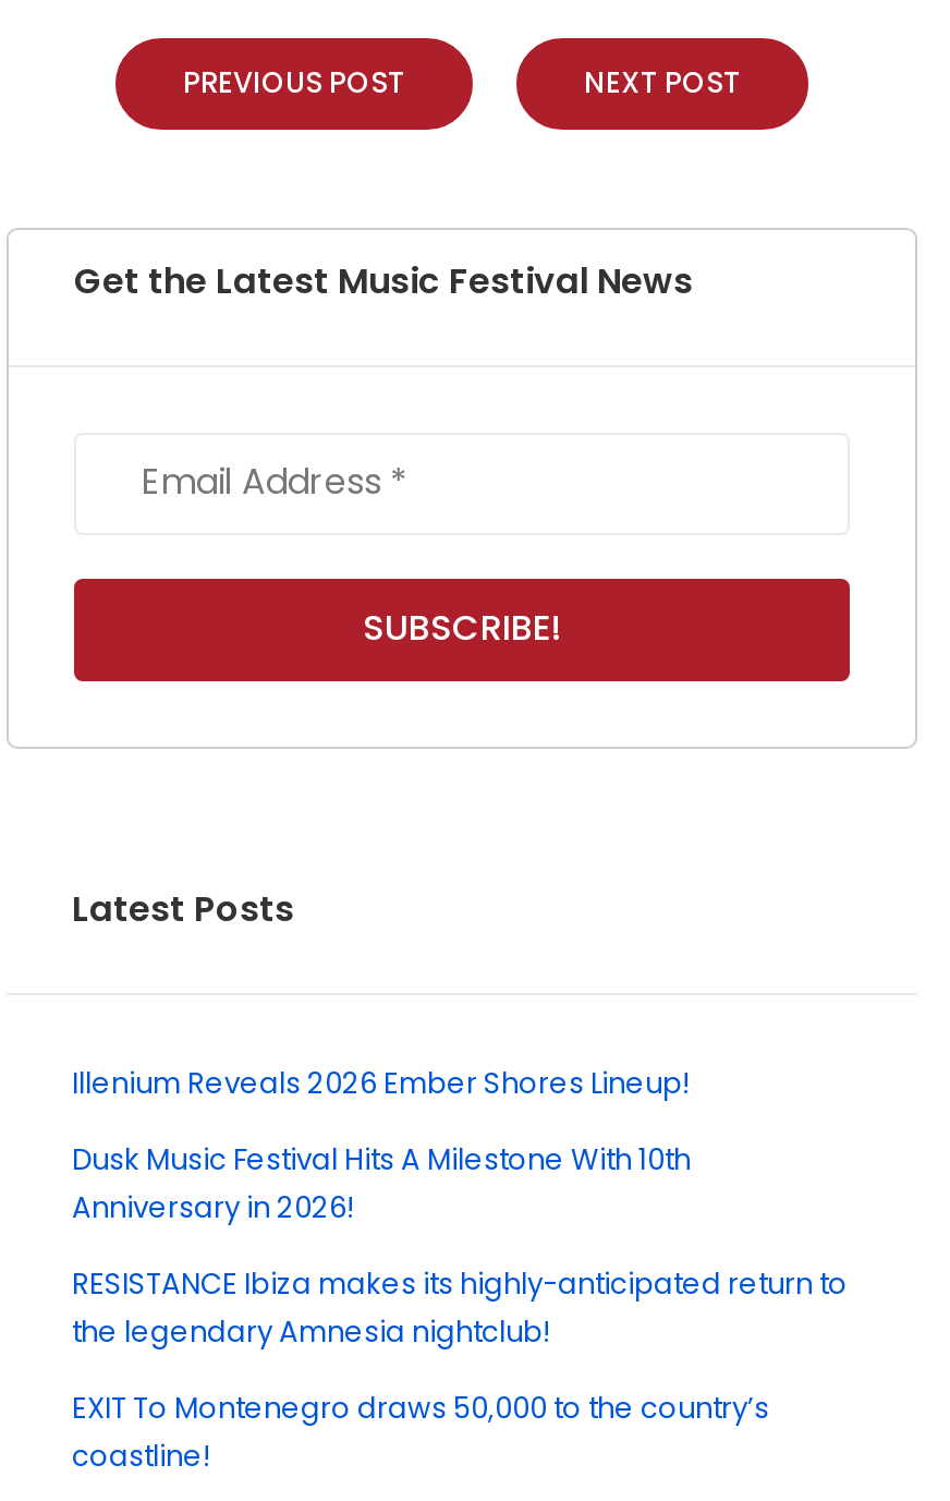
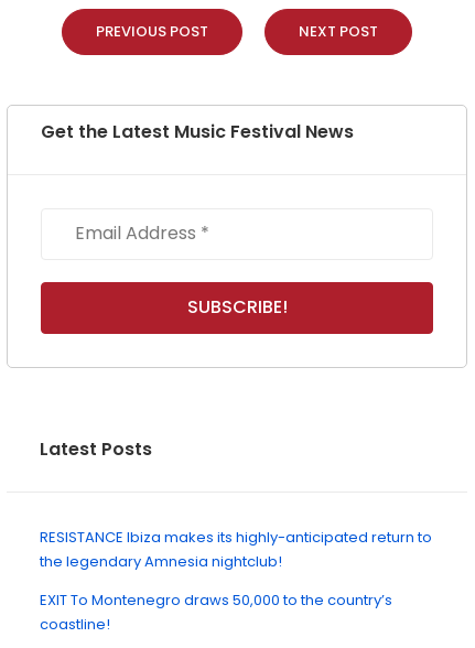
- Illenium Reveals 2026 Ember Shores Lineup!
- Dusk Music Festival Hits A Milestone With 10th
- Anniversary in 2026!
